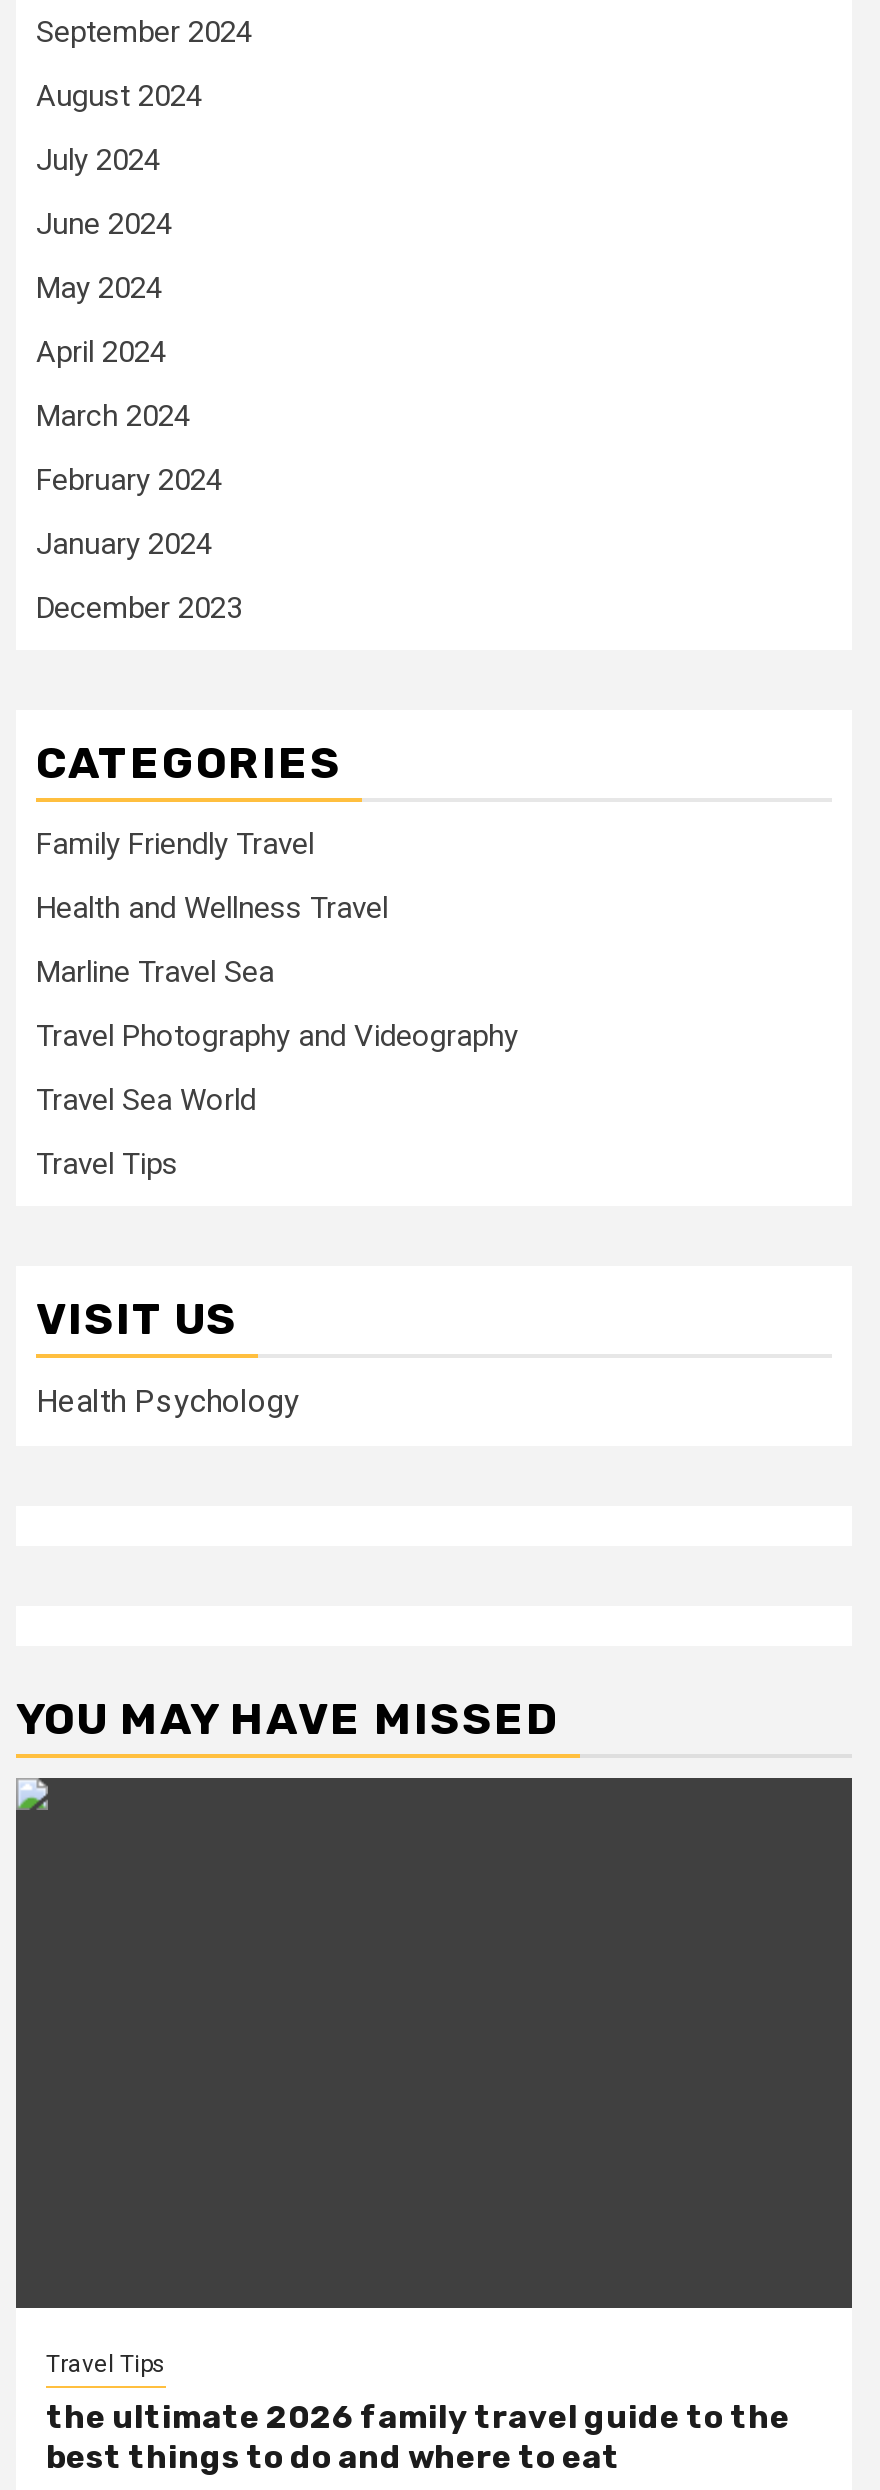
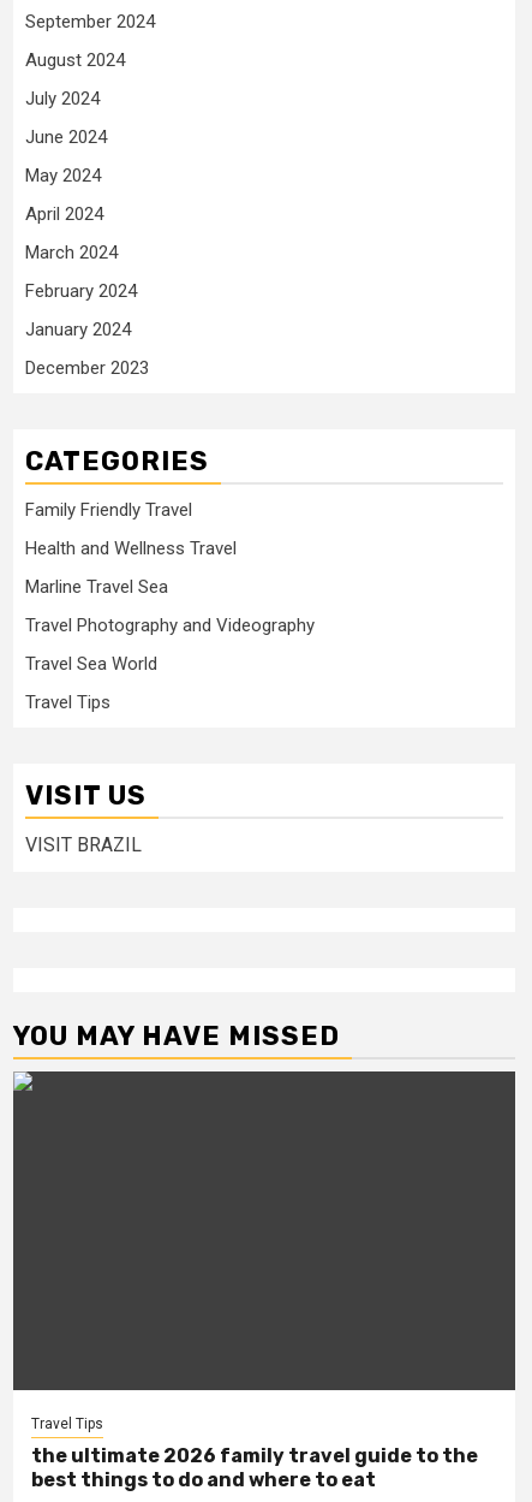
- Health Psychology
+ VISIT BRAZIL
